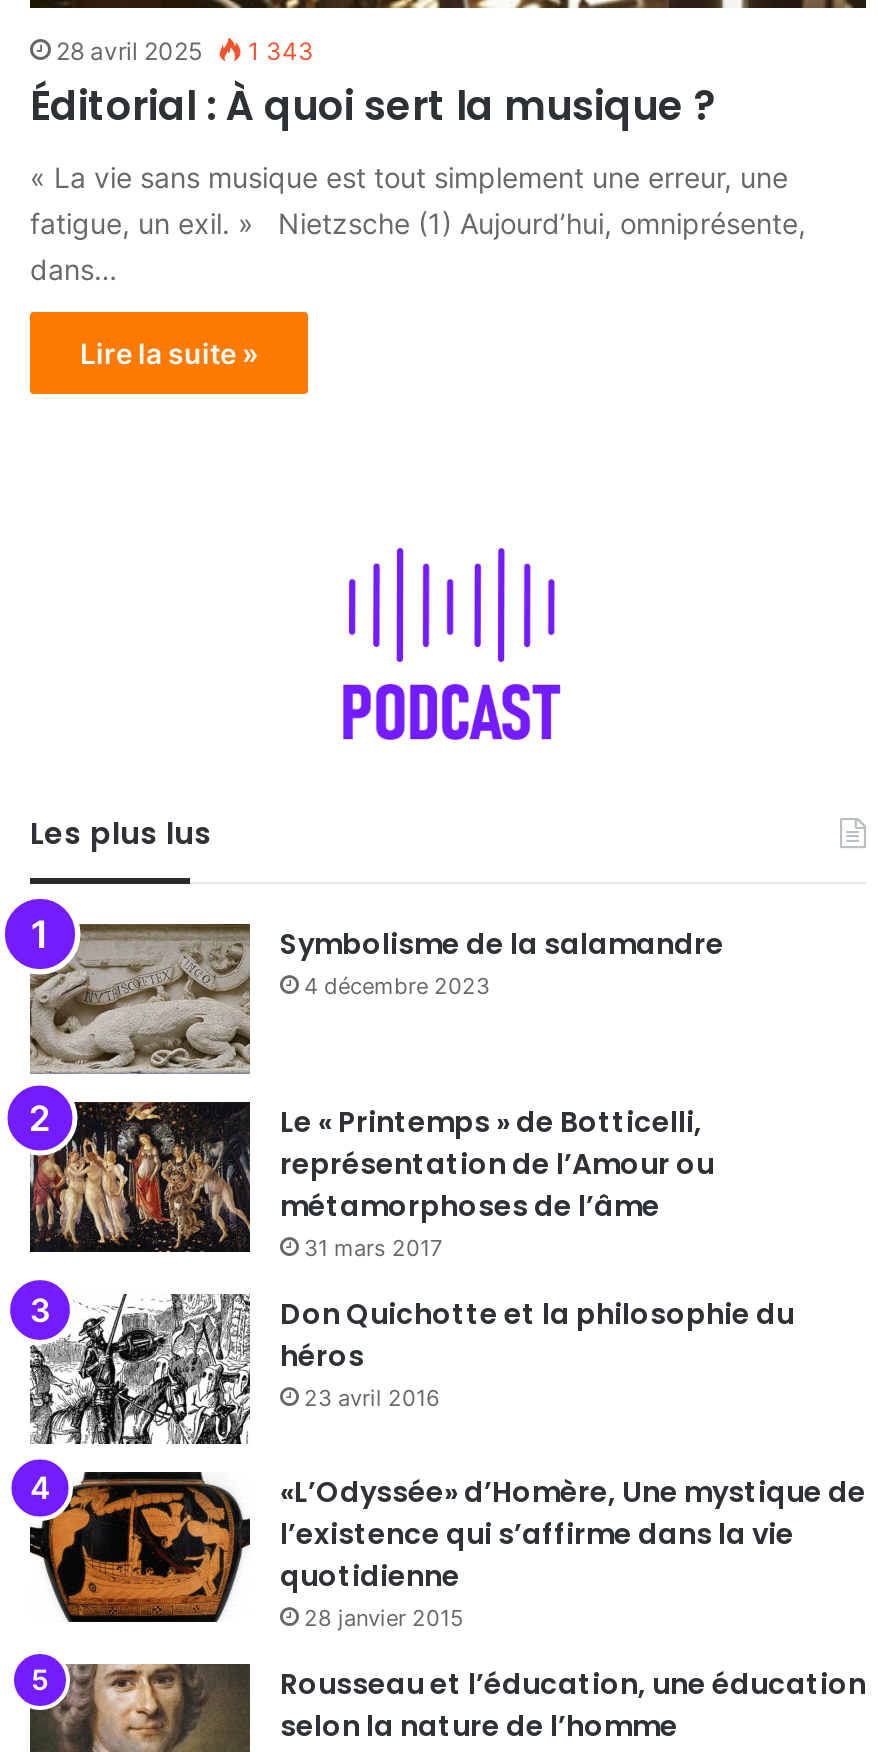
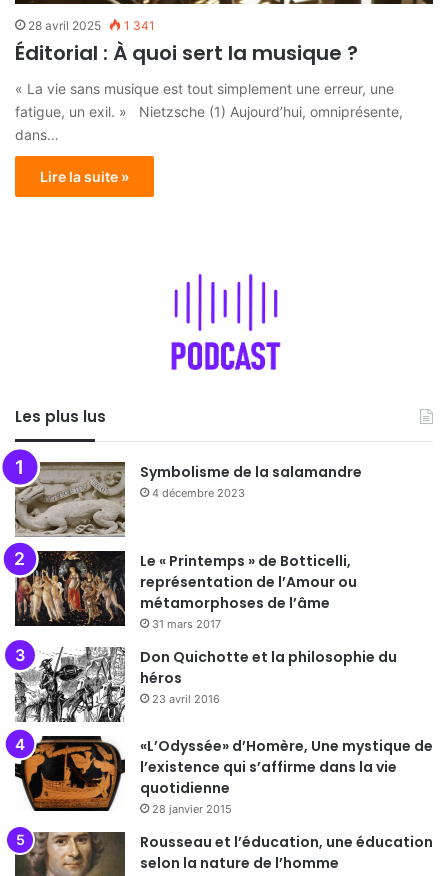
- 28 avril 2025 1 343
+ 28 avril 2025 1 341
